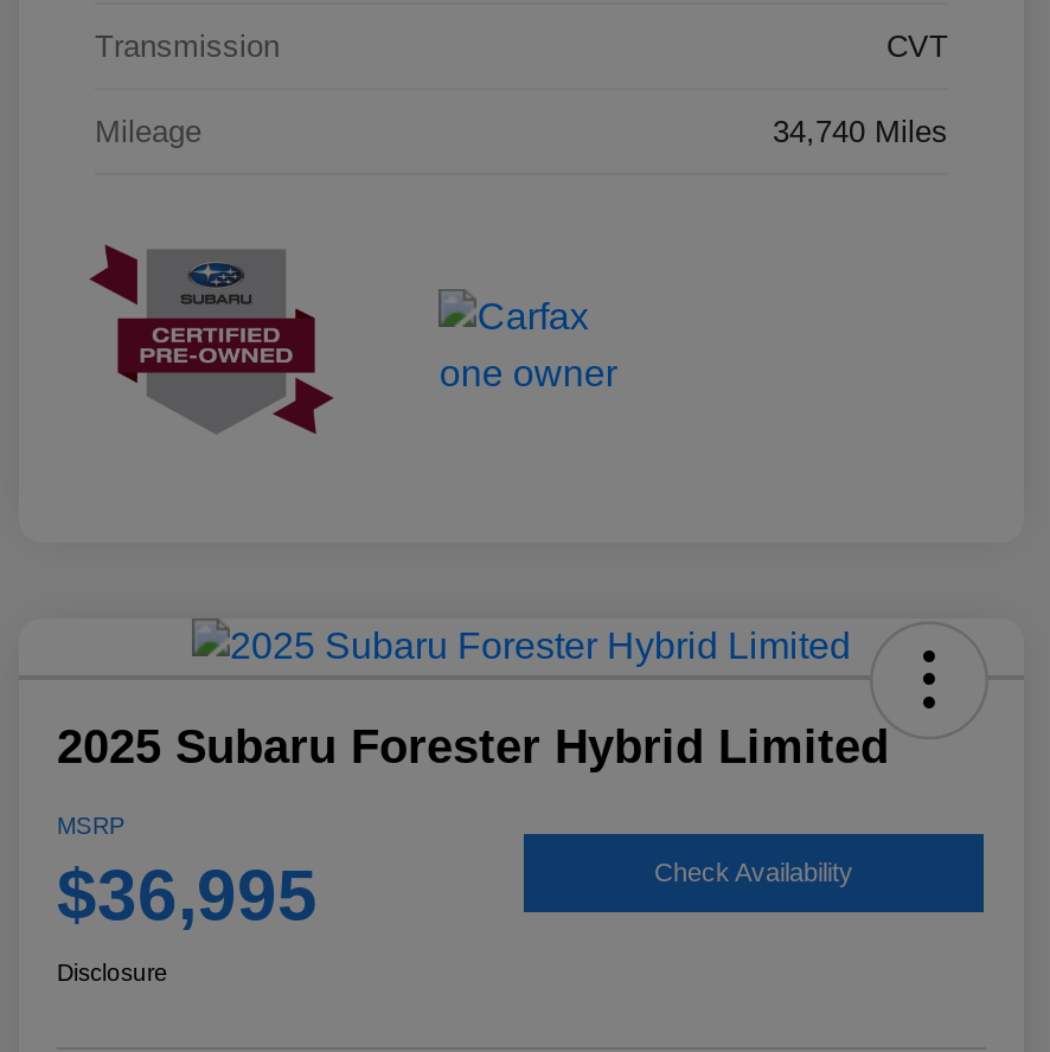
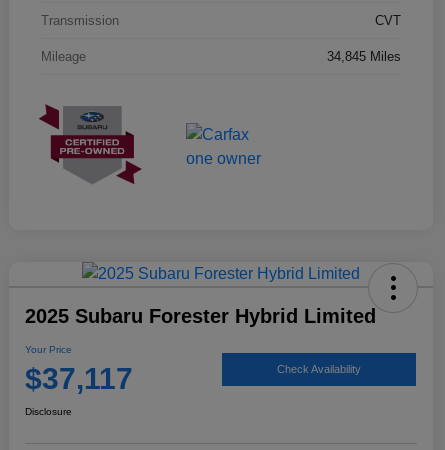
- 34,740 Miles
+ 34,845 Miles

- MSRP
- $36,995
+ Your Price
+ $37,117
